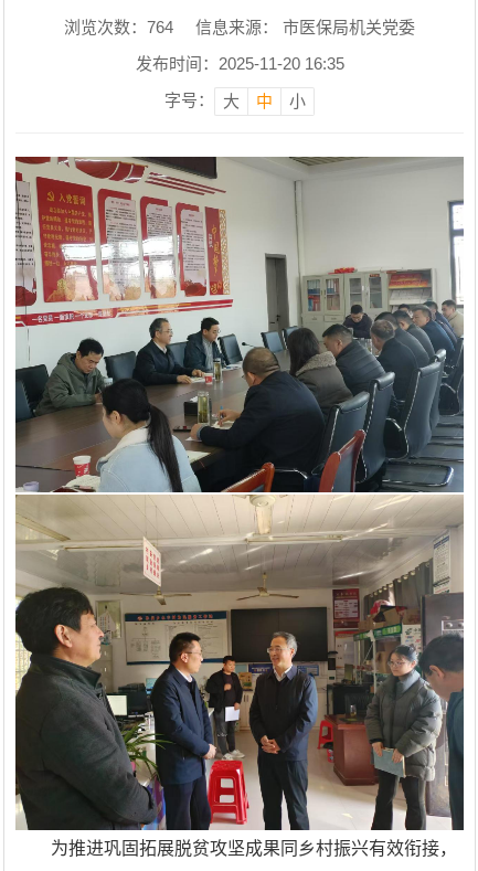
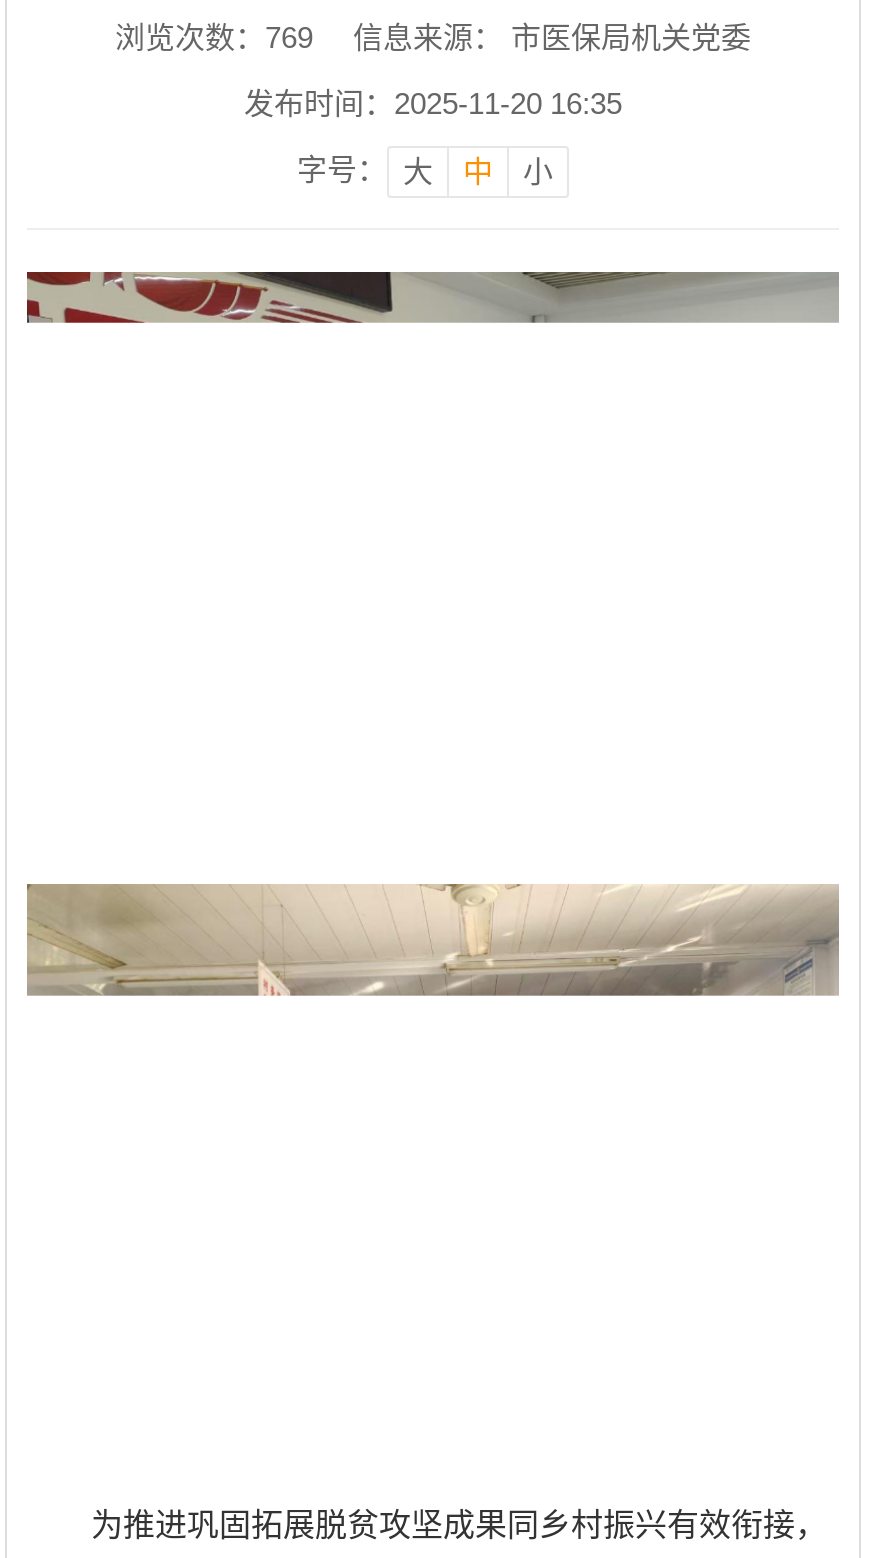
- 浏览次数：764 信息来源： 市医保局机关党委
+ 浏览次数：769 信息来源： 市医保局机关党委

- [image]

- [image]
